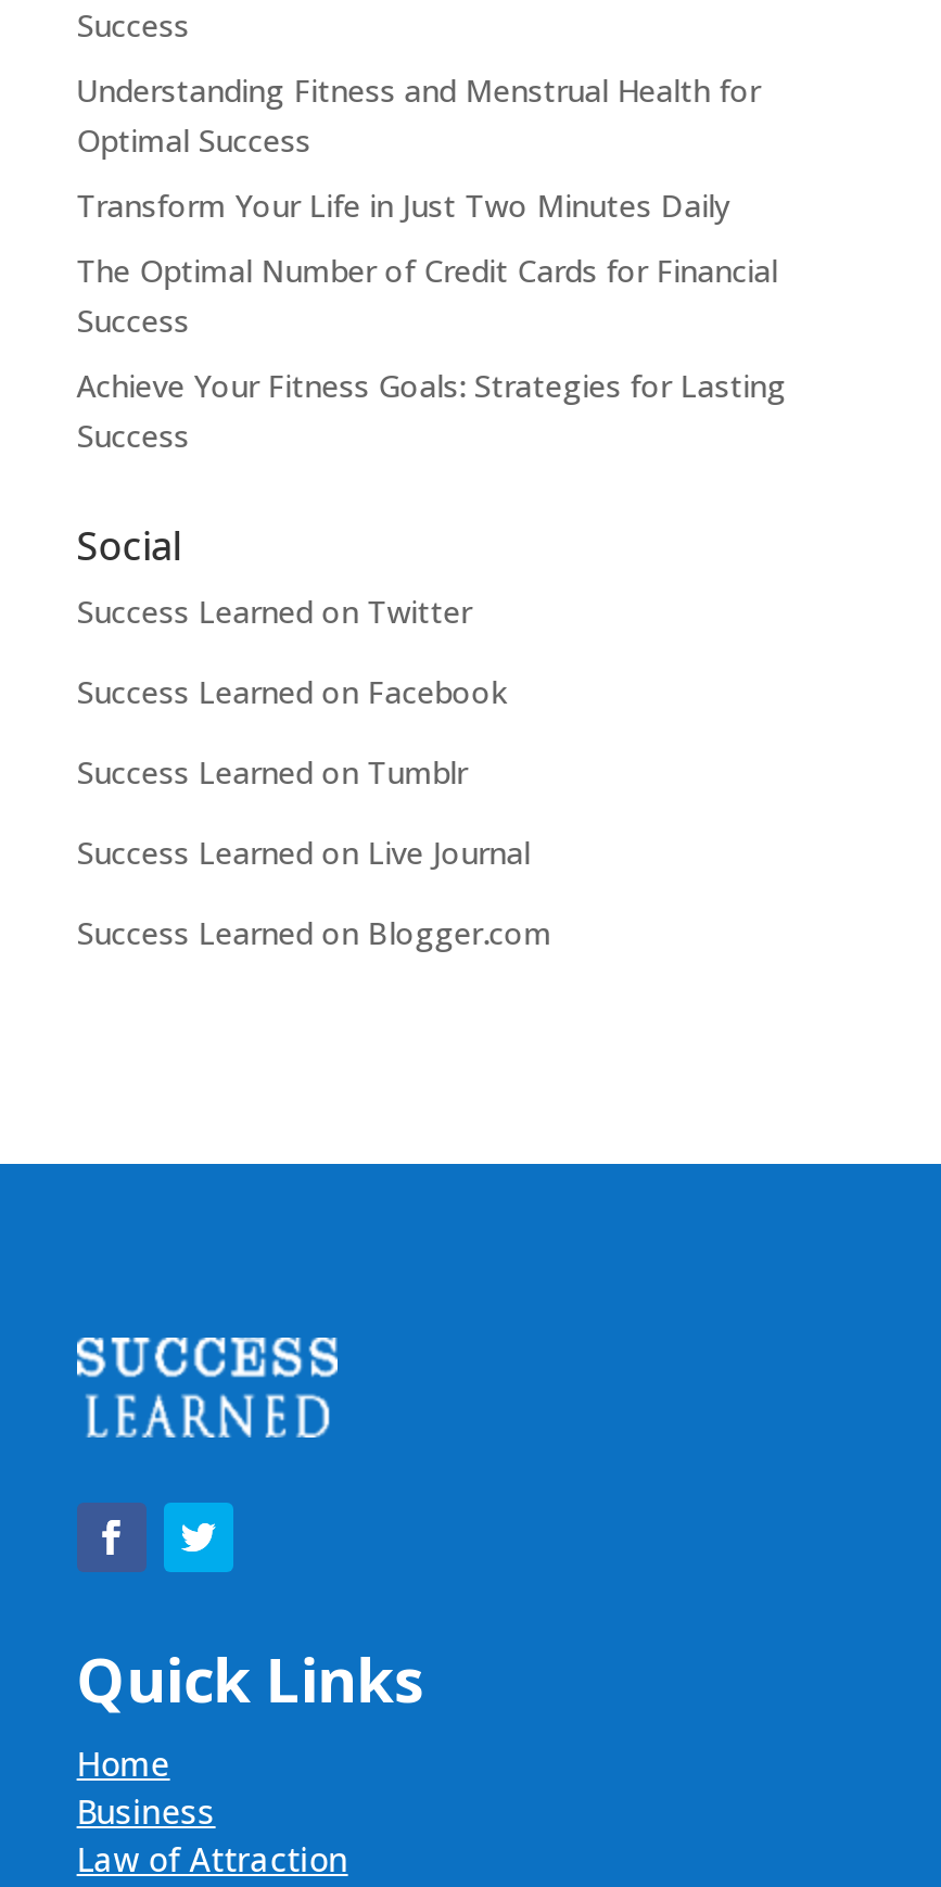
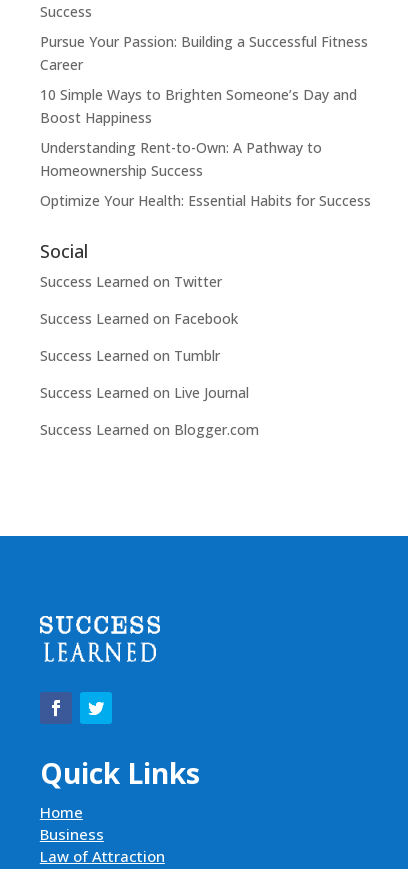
- Understanding Fitness and Menstrual Health for
- Optimal Success
+ Pursue Your Passion: Building a Successful Fitness
+ Career

- Transform Your Life in Just Two Minutes Daily
+ 10 Simple Ways to Brighten Someone’s Day and
+ Boost Happiness

- The Optimal Number of Credit Cards for Financial
- Success
+ Understanding Rent-to-Own: A Pathway to
+ Homeownership Success

- Achieve Your Fitness Goals: Strategies for Lasting
- Success
+ Optimize Your Health: Essential Habits for Success
